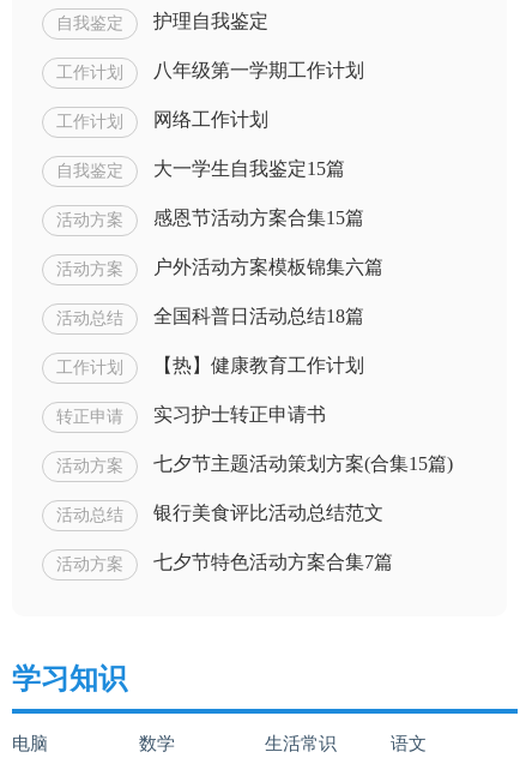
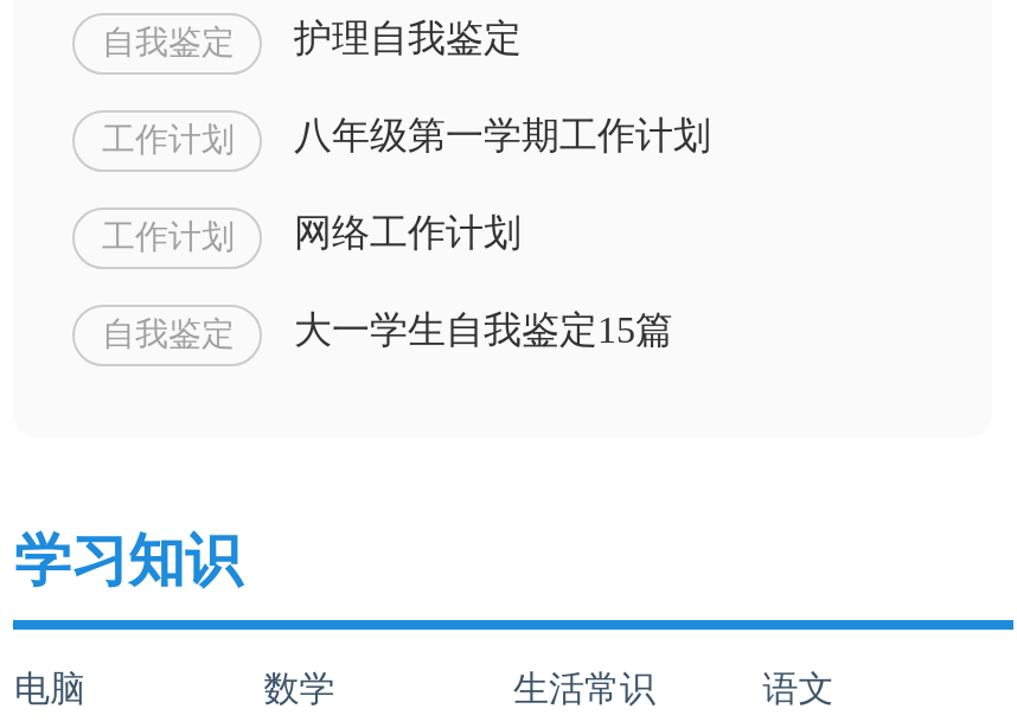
- 活动方案
- 感恩节活动方案合集15篇
- 活动方案
- 户外活动方案模板锦集六篇
- 活动总结
- 全国科普日活动总结18篇
- 工作计划
- 【热】健康教育工作计划
- 转正申请
- 实习护士转正申请书
- 活动方案
- 七夕节主题活动策划方案(合集15篇)
- 活动总结
- 银行美食评比活动总结范文
- 活动方案
- 七夕节特色活动方案合集7篇
